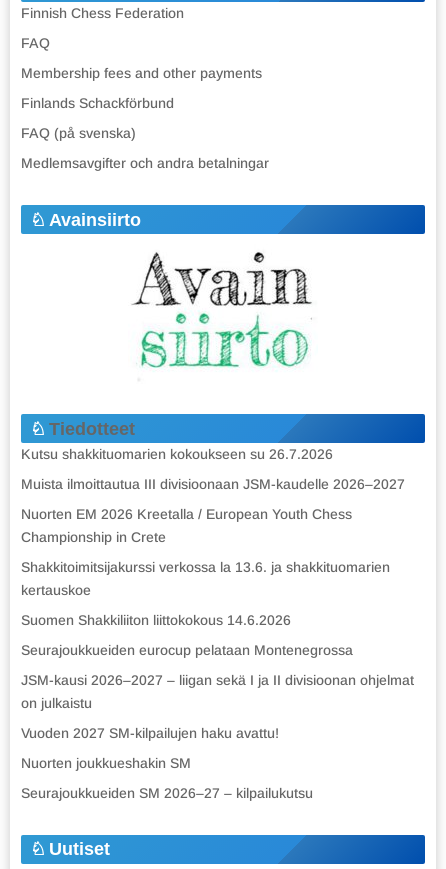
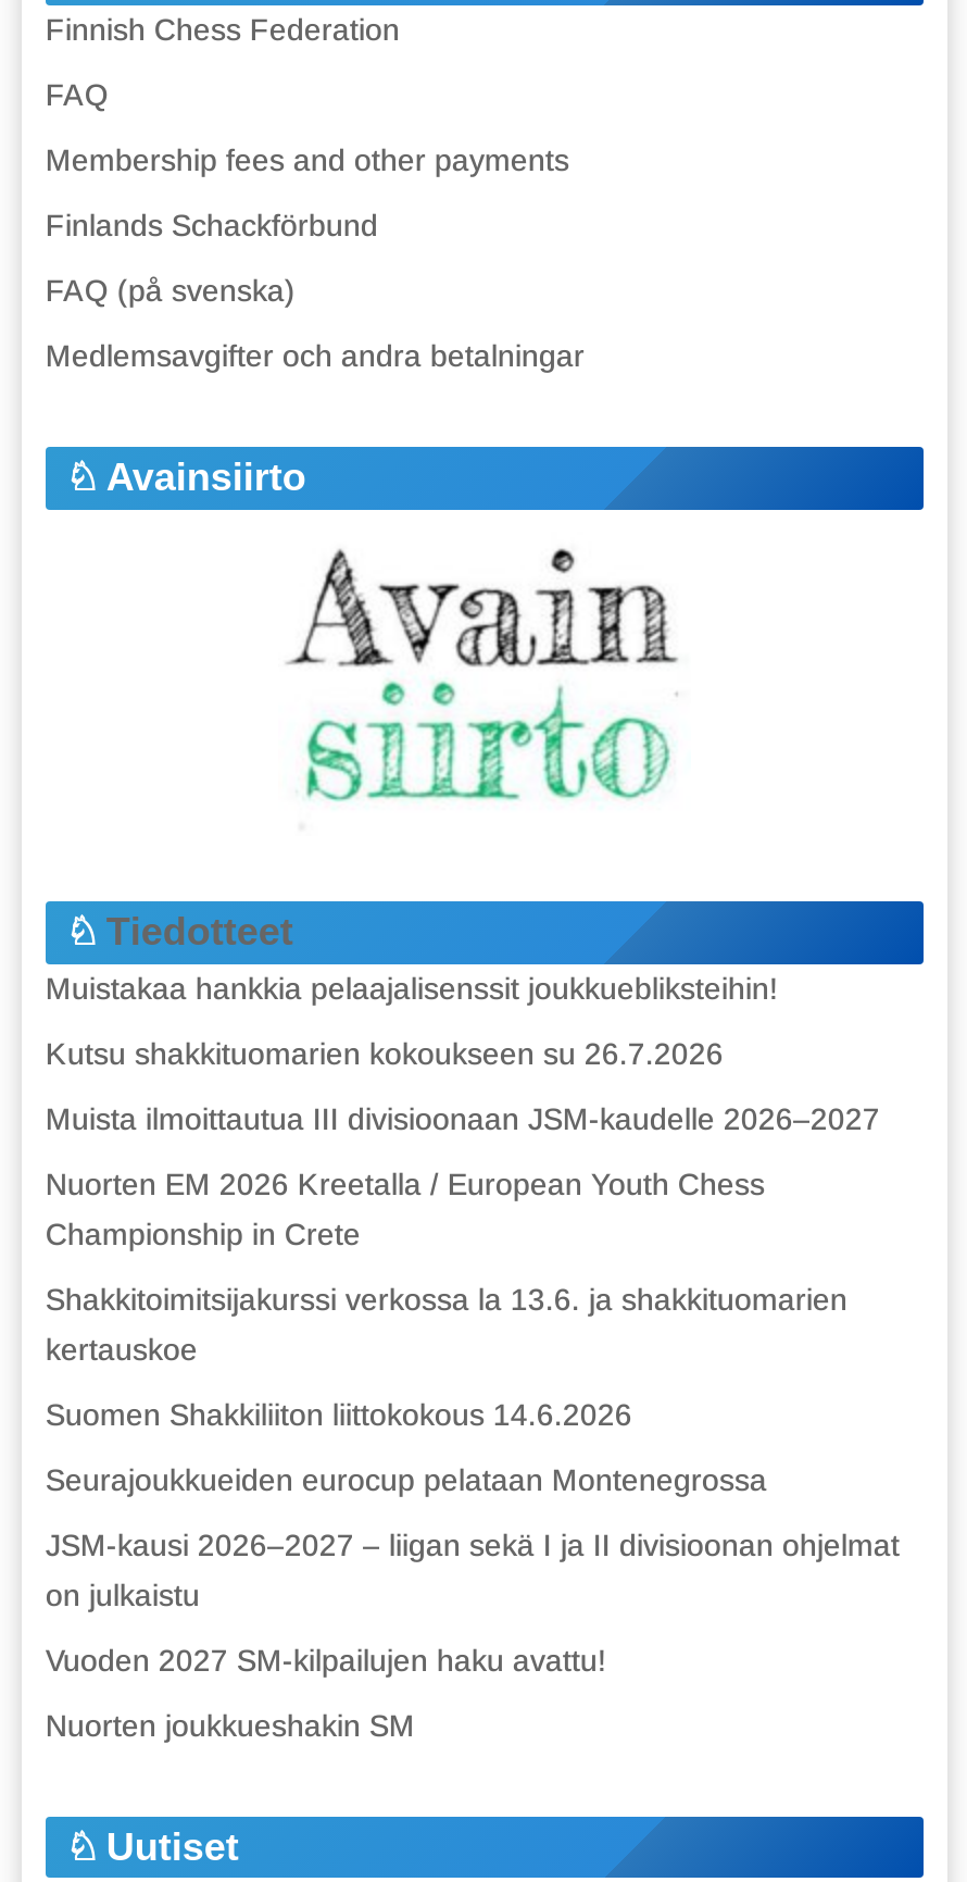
+ Muistakaa hankkia pelaajalisenssit joukkuebliksteihin!

moved down: Kutsu shakkituomarien kokoukseen su 26.7.2026 | Muista ilmoittautua III divisioonaan JSM-kaudelle 2026–2027 | Nuorten EM 2026 Kreetalla / European Youth Chess | ... | Vuoden 2027 SM-kilpailujen haku avattu! | Nuorten joukkueshakin SM

- Seurajoukkueiden SM 2026–27 – kilpailukutsu
